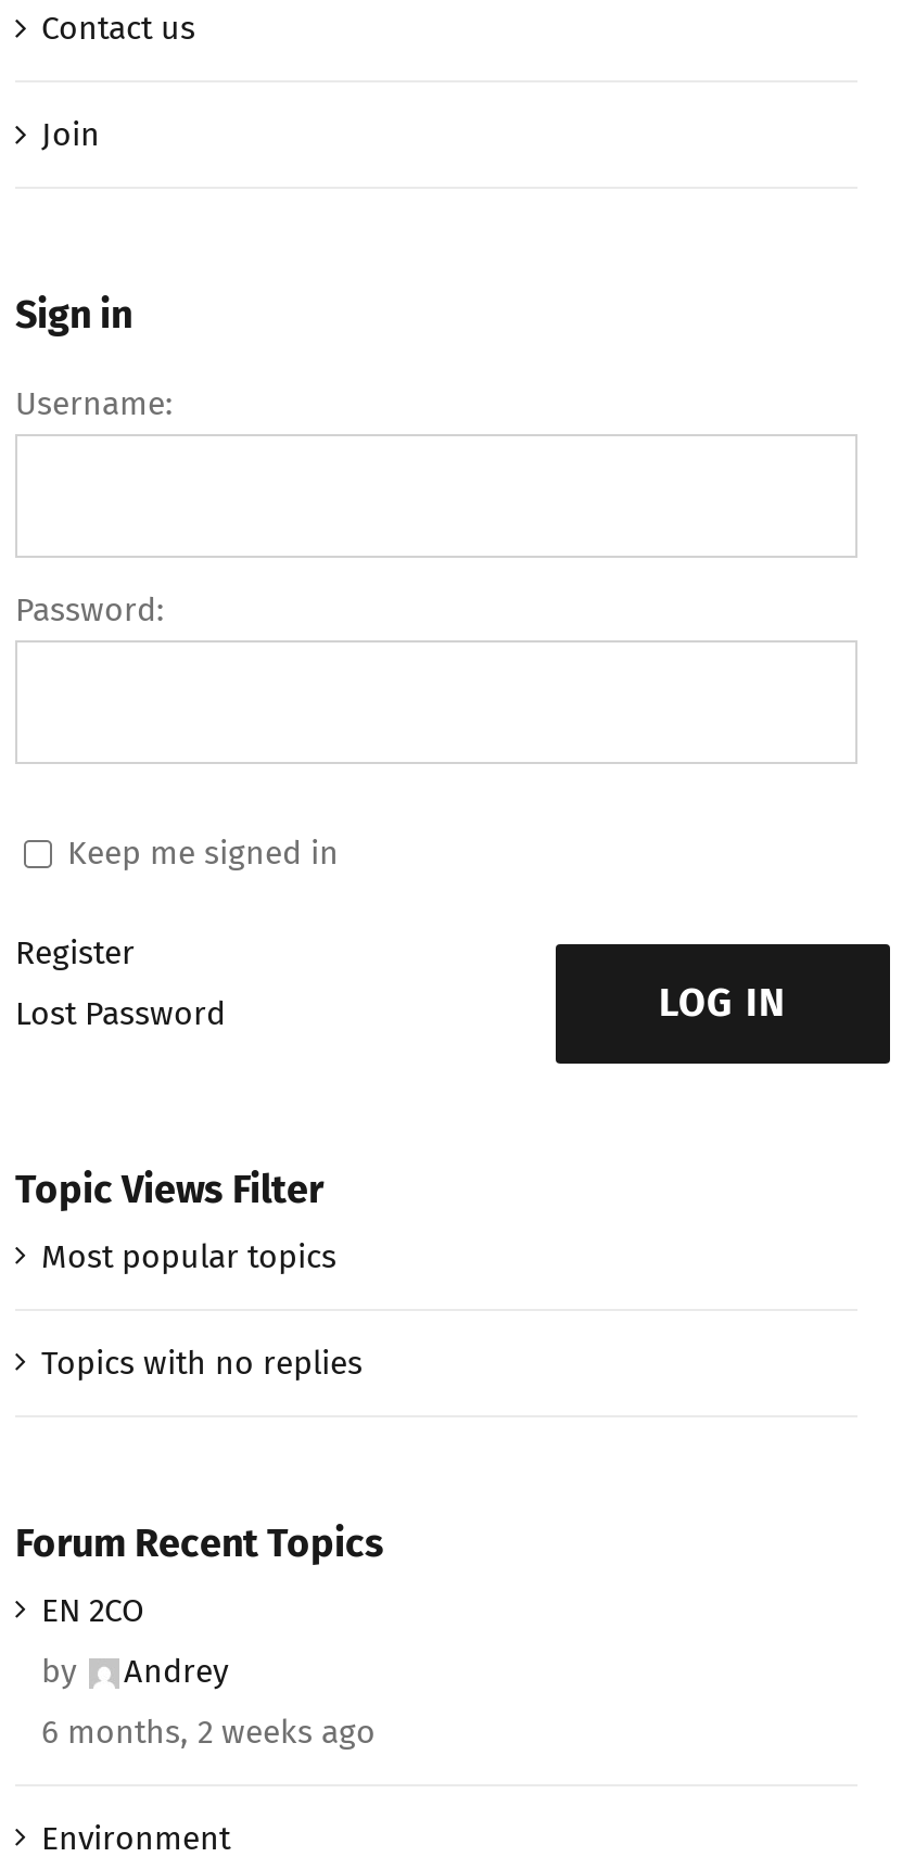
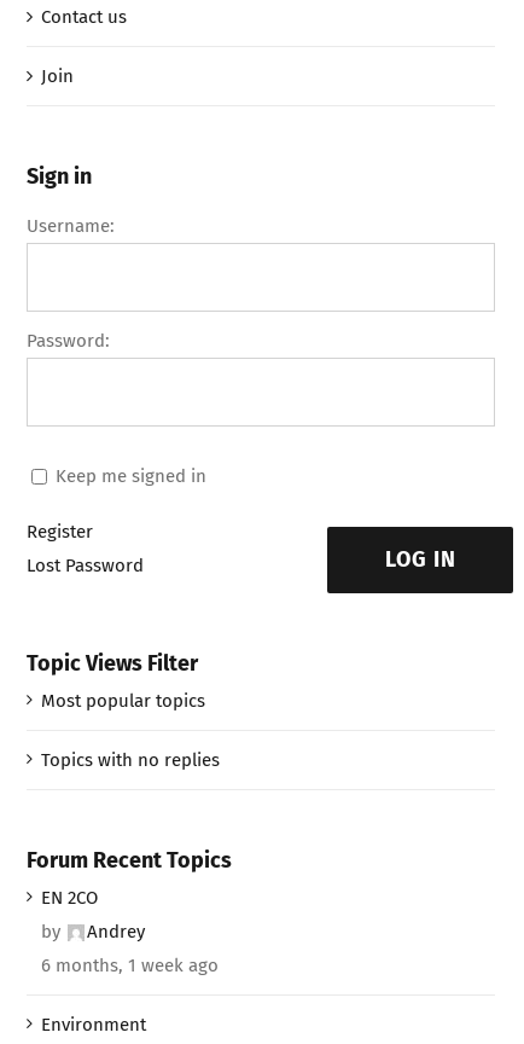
- 6 months, 2 weeks ago
+ 6 months, 1 week ago
